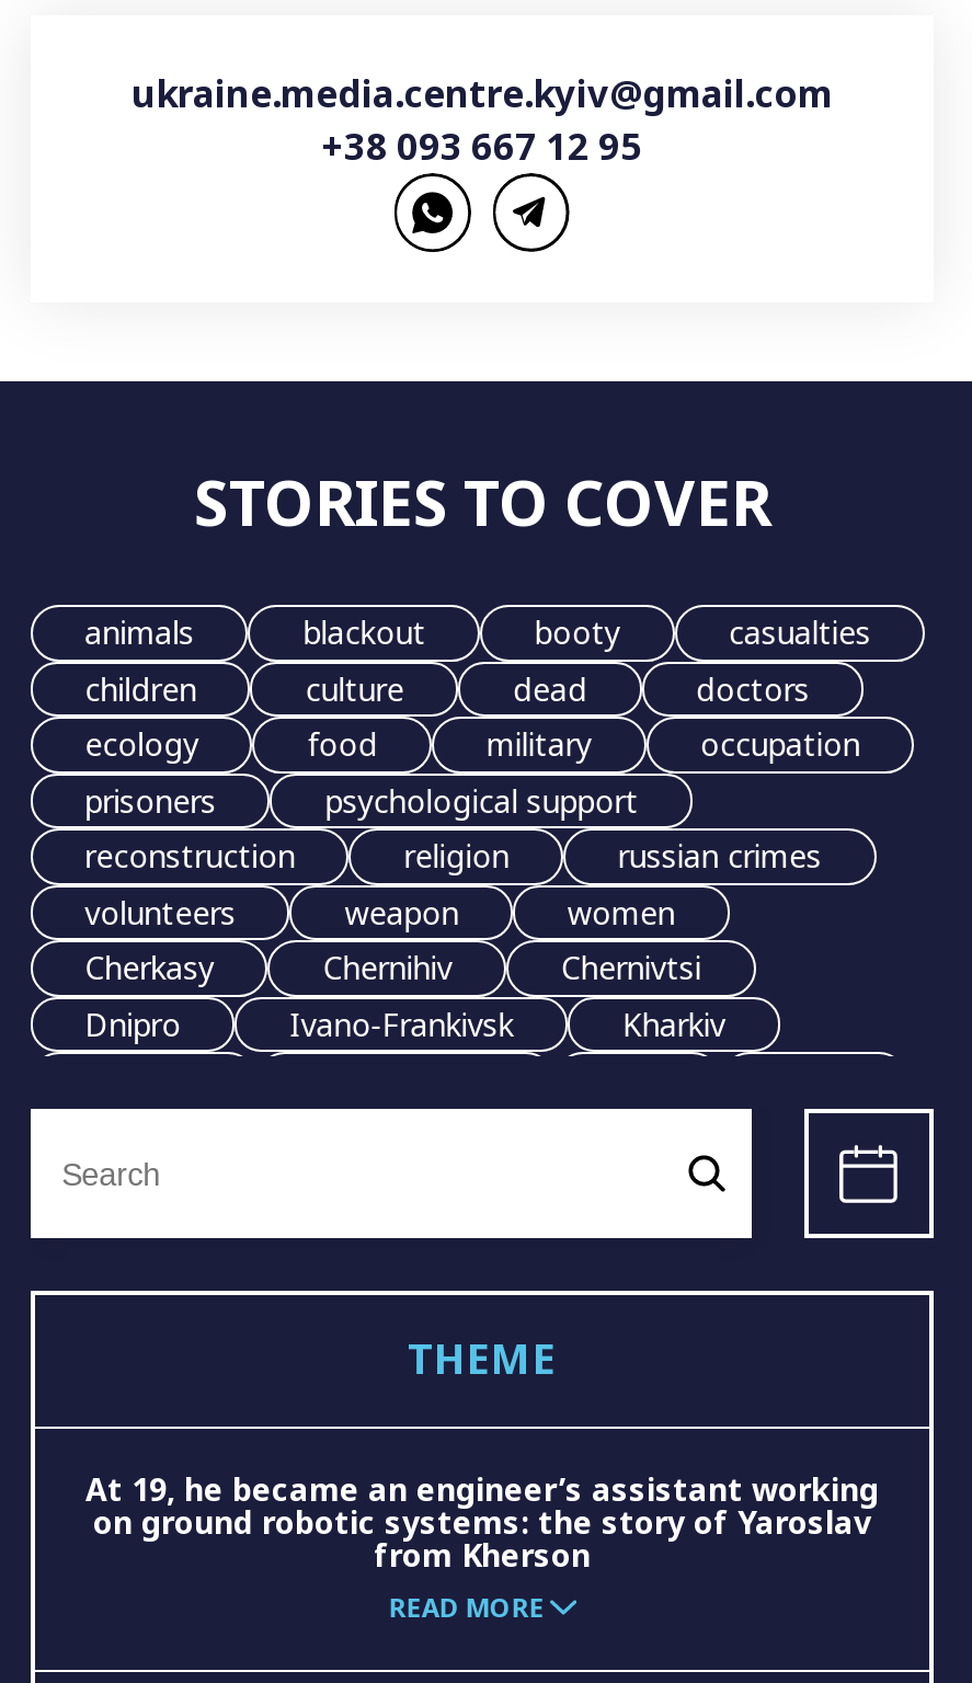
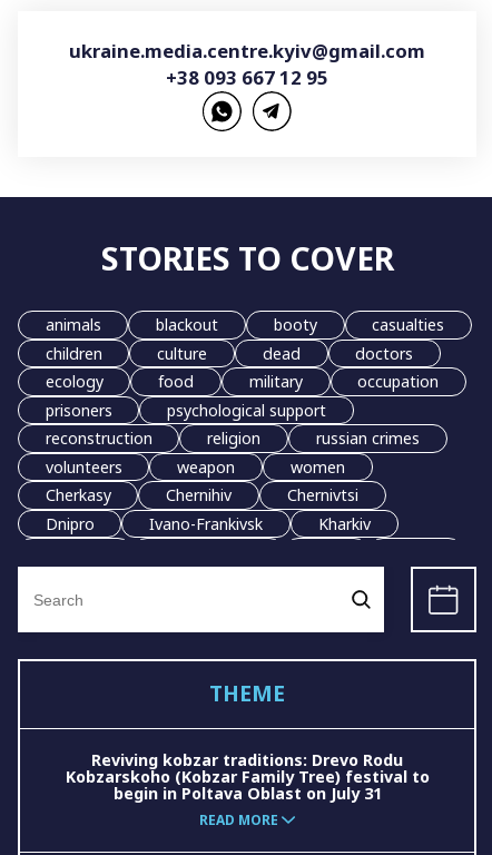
- At 19, he became an engineer’s assistant working
- on ground robotic systems: the story of Yaroslav
- from Kherson
+ Reviving kobzar traditions: Drevo Rodu
+ Kobzarskoho (Kobzar Family Tree) festival to
+ begin in Poltava Oblast on July 31
